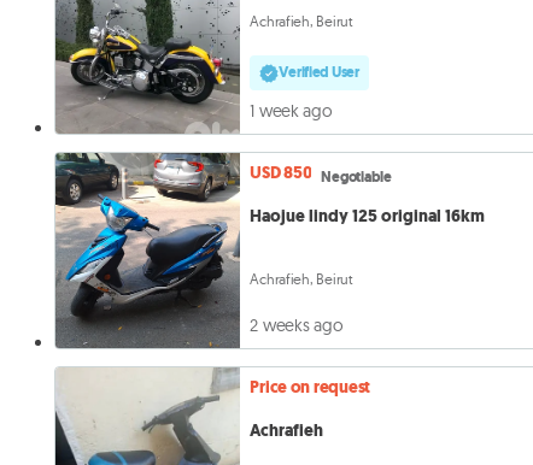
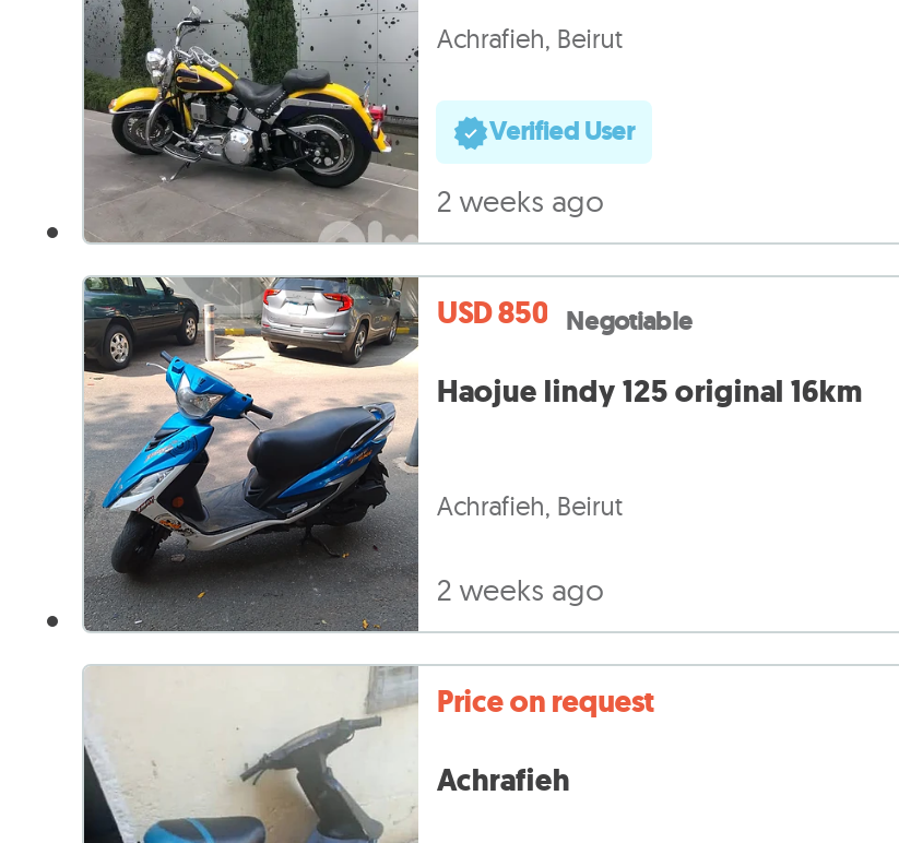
- 1 week ago
+ 2 weeks ago
